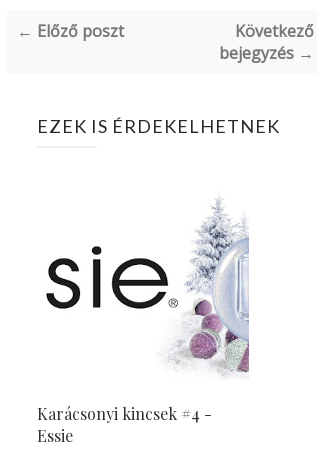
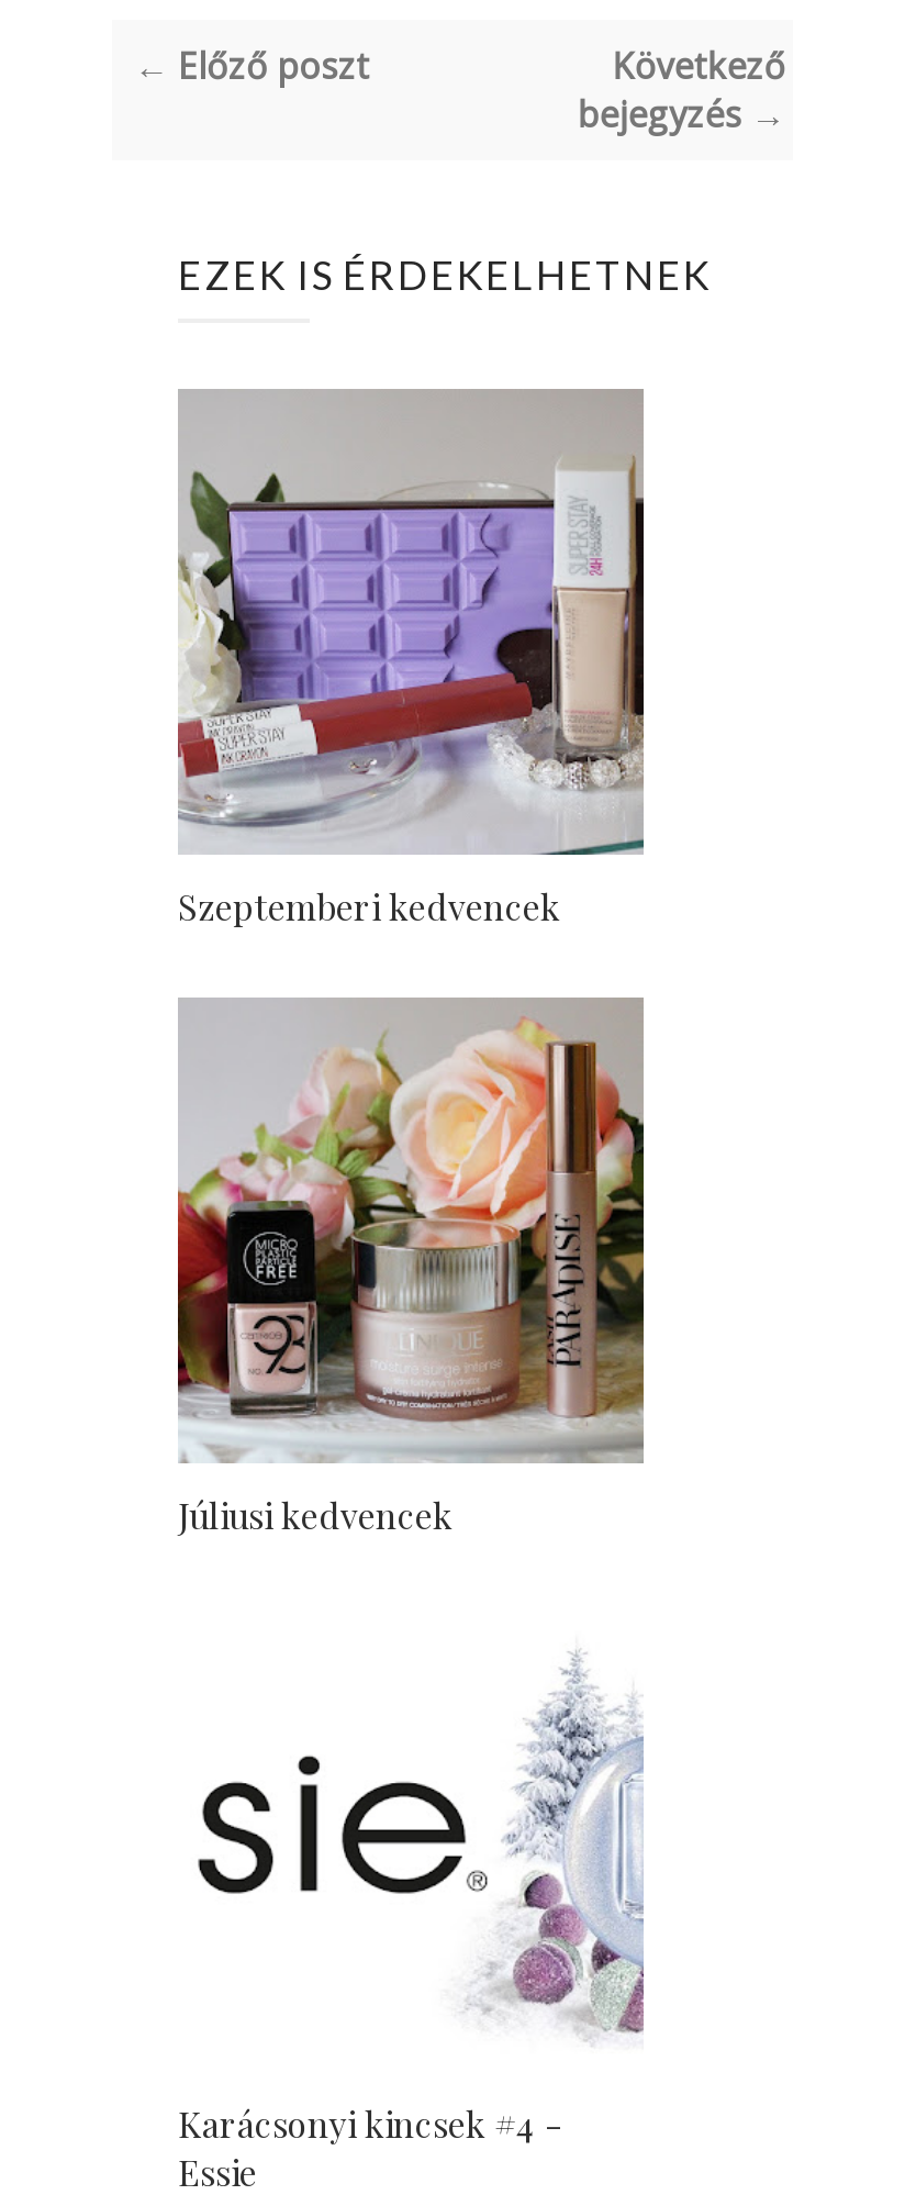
+ [image]
+ Szeptemberi kedvencek

+ [image]
+ Júliusi kedvencek
